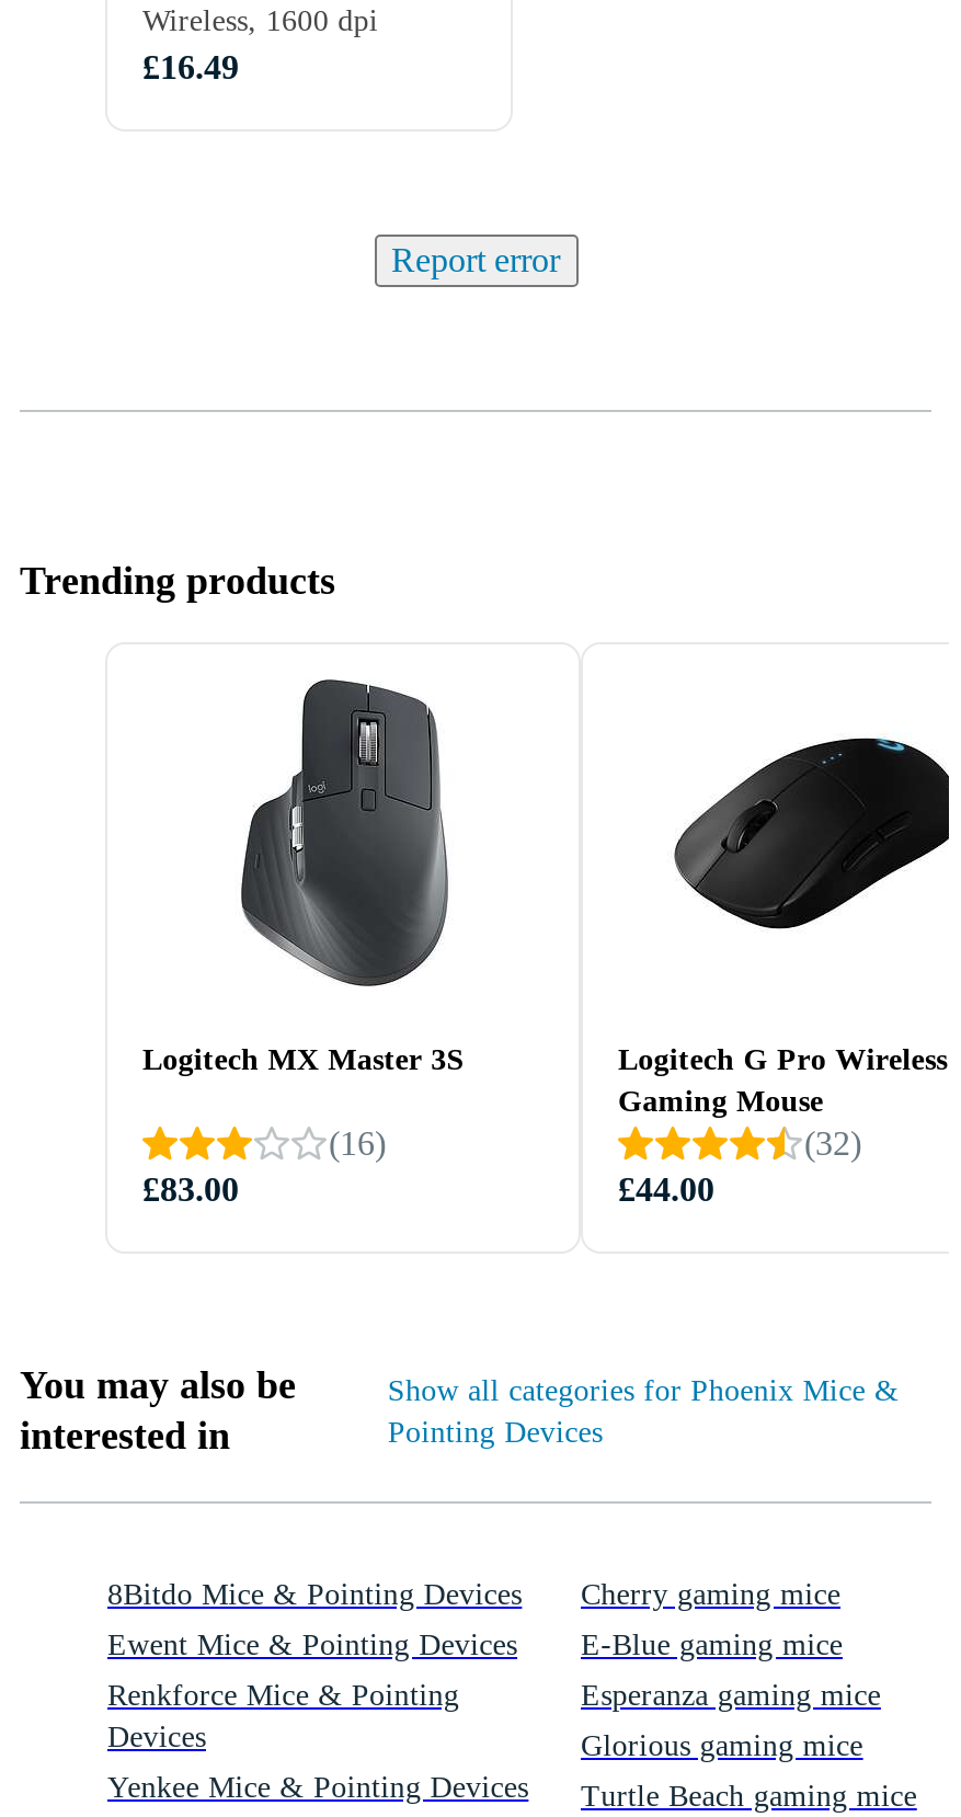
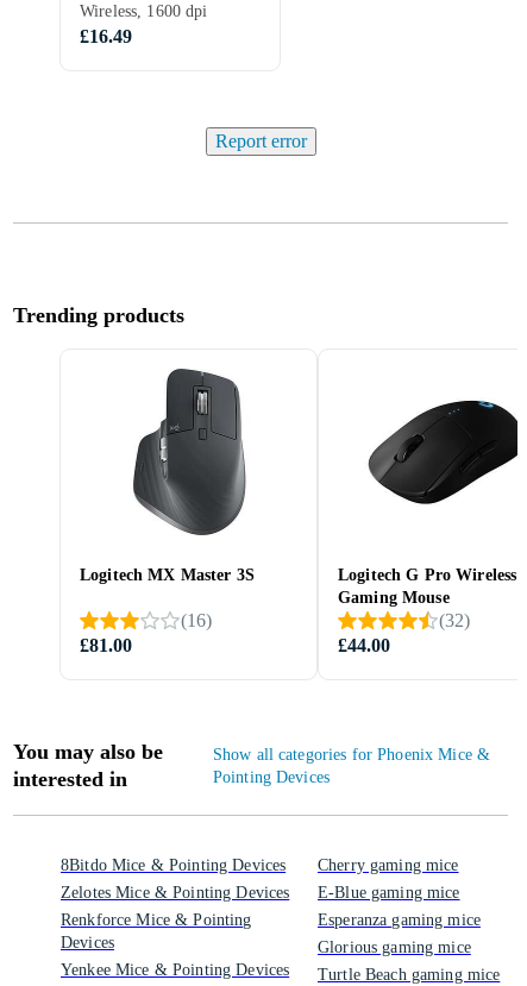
- £83.00
+ £81.00

- Ewent Mice & Pointing Devices
+ Zelotes Mice & Pointing Devices
